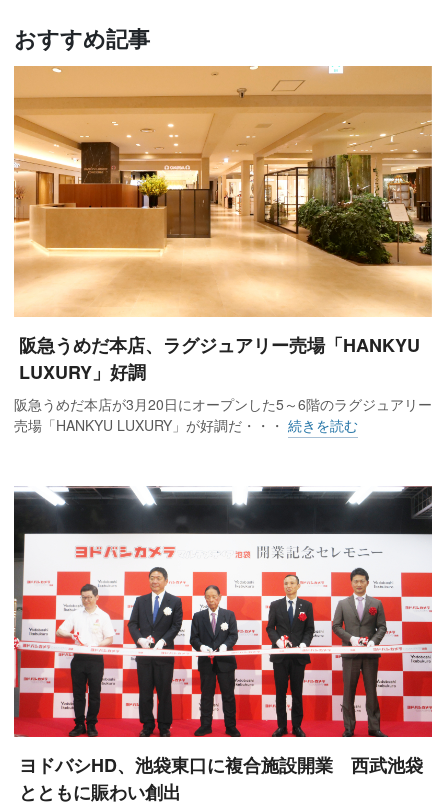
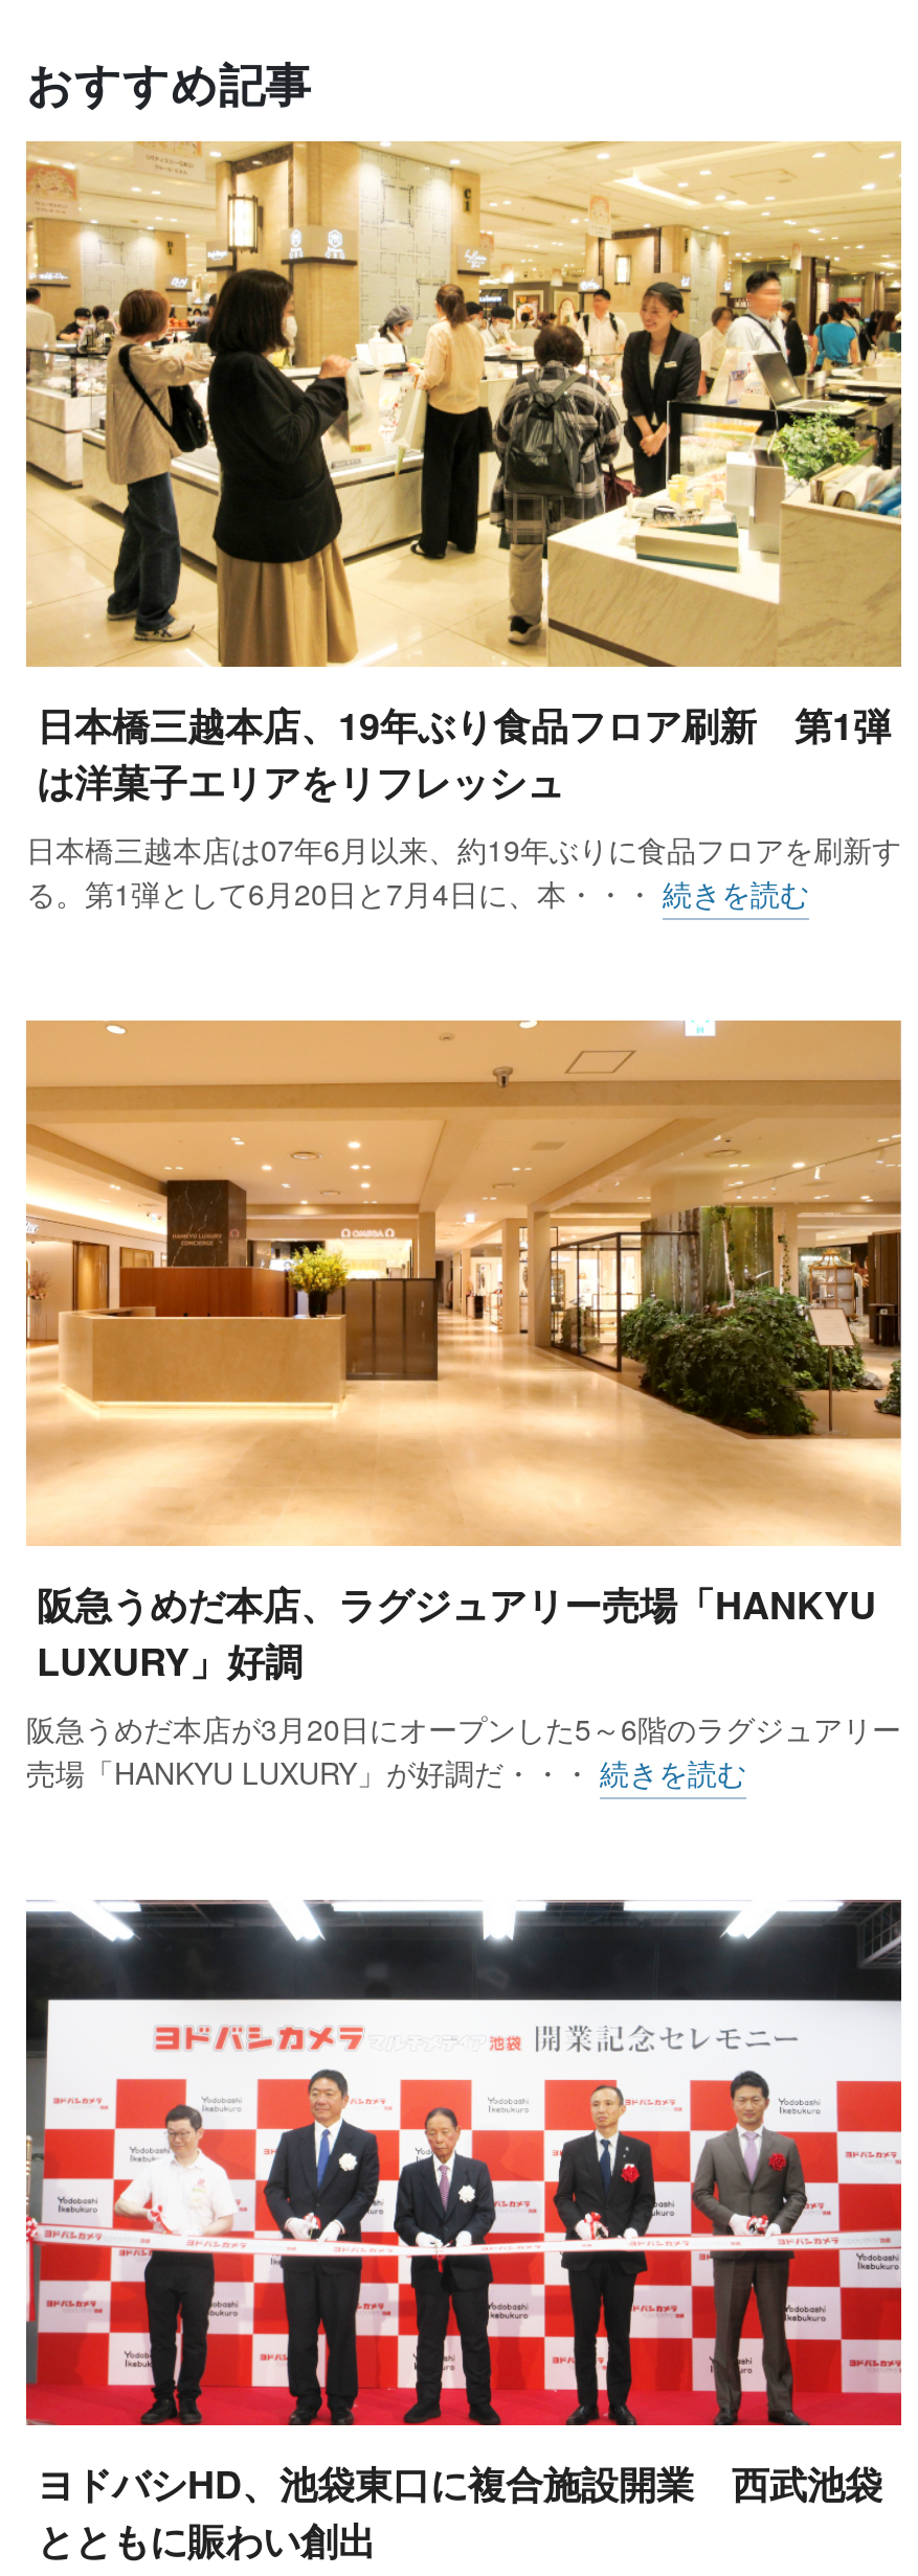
+ [image]
+ 日本橋三越本店、19年ぶり食品フロア刷新 第1弾
+ は洋菓子エリアをリフレッシュ
+ 日本橋三越本店は07年6月以来、約19年ぶりに食品フロアを刷新す
+ る。第1弾として6月20日と7月4日に、本・・・続きを読む
